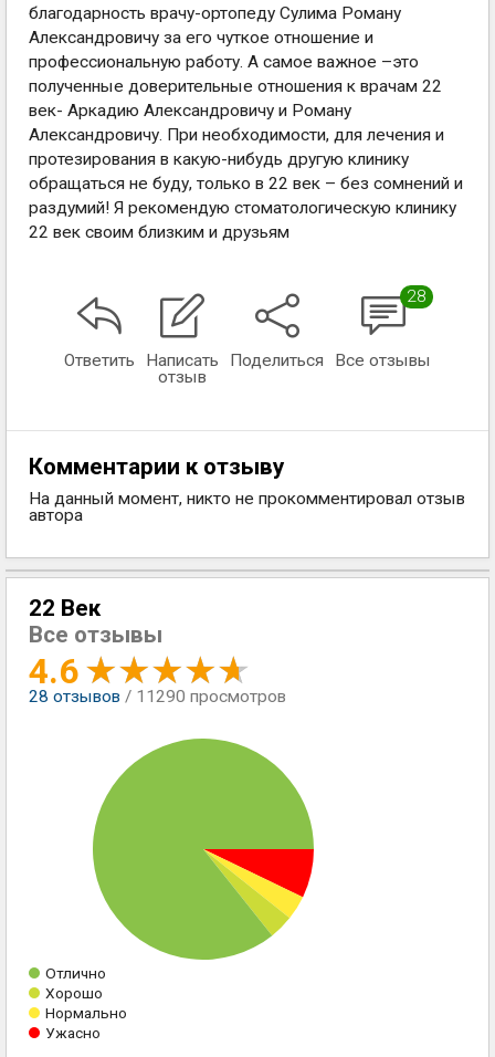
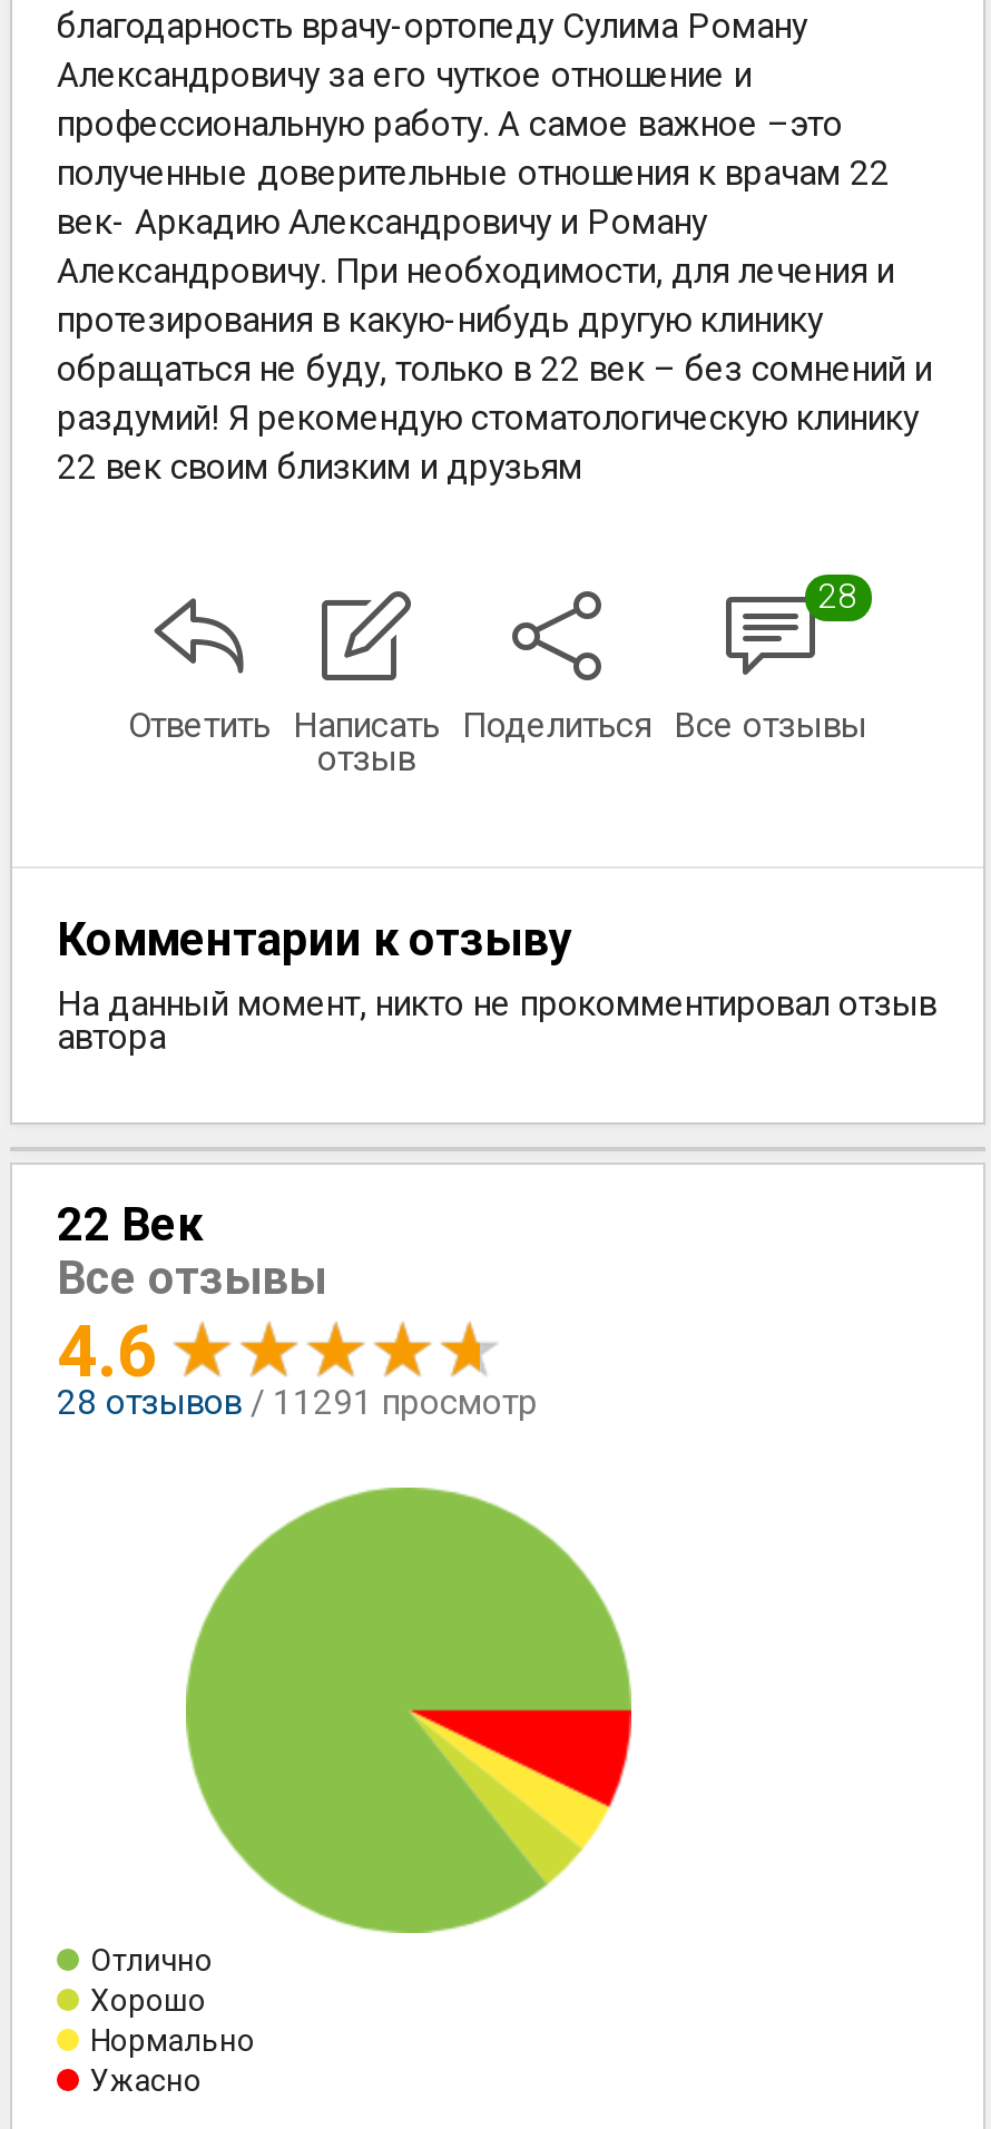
- 28 отзывов / 11290 просмотров
+ 28 отзывов / 11291 просмотр
